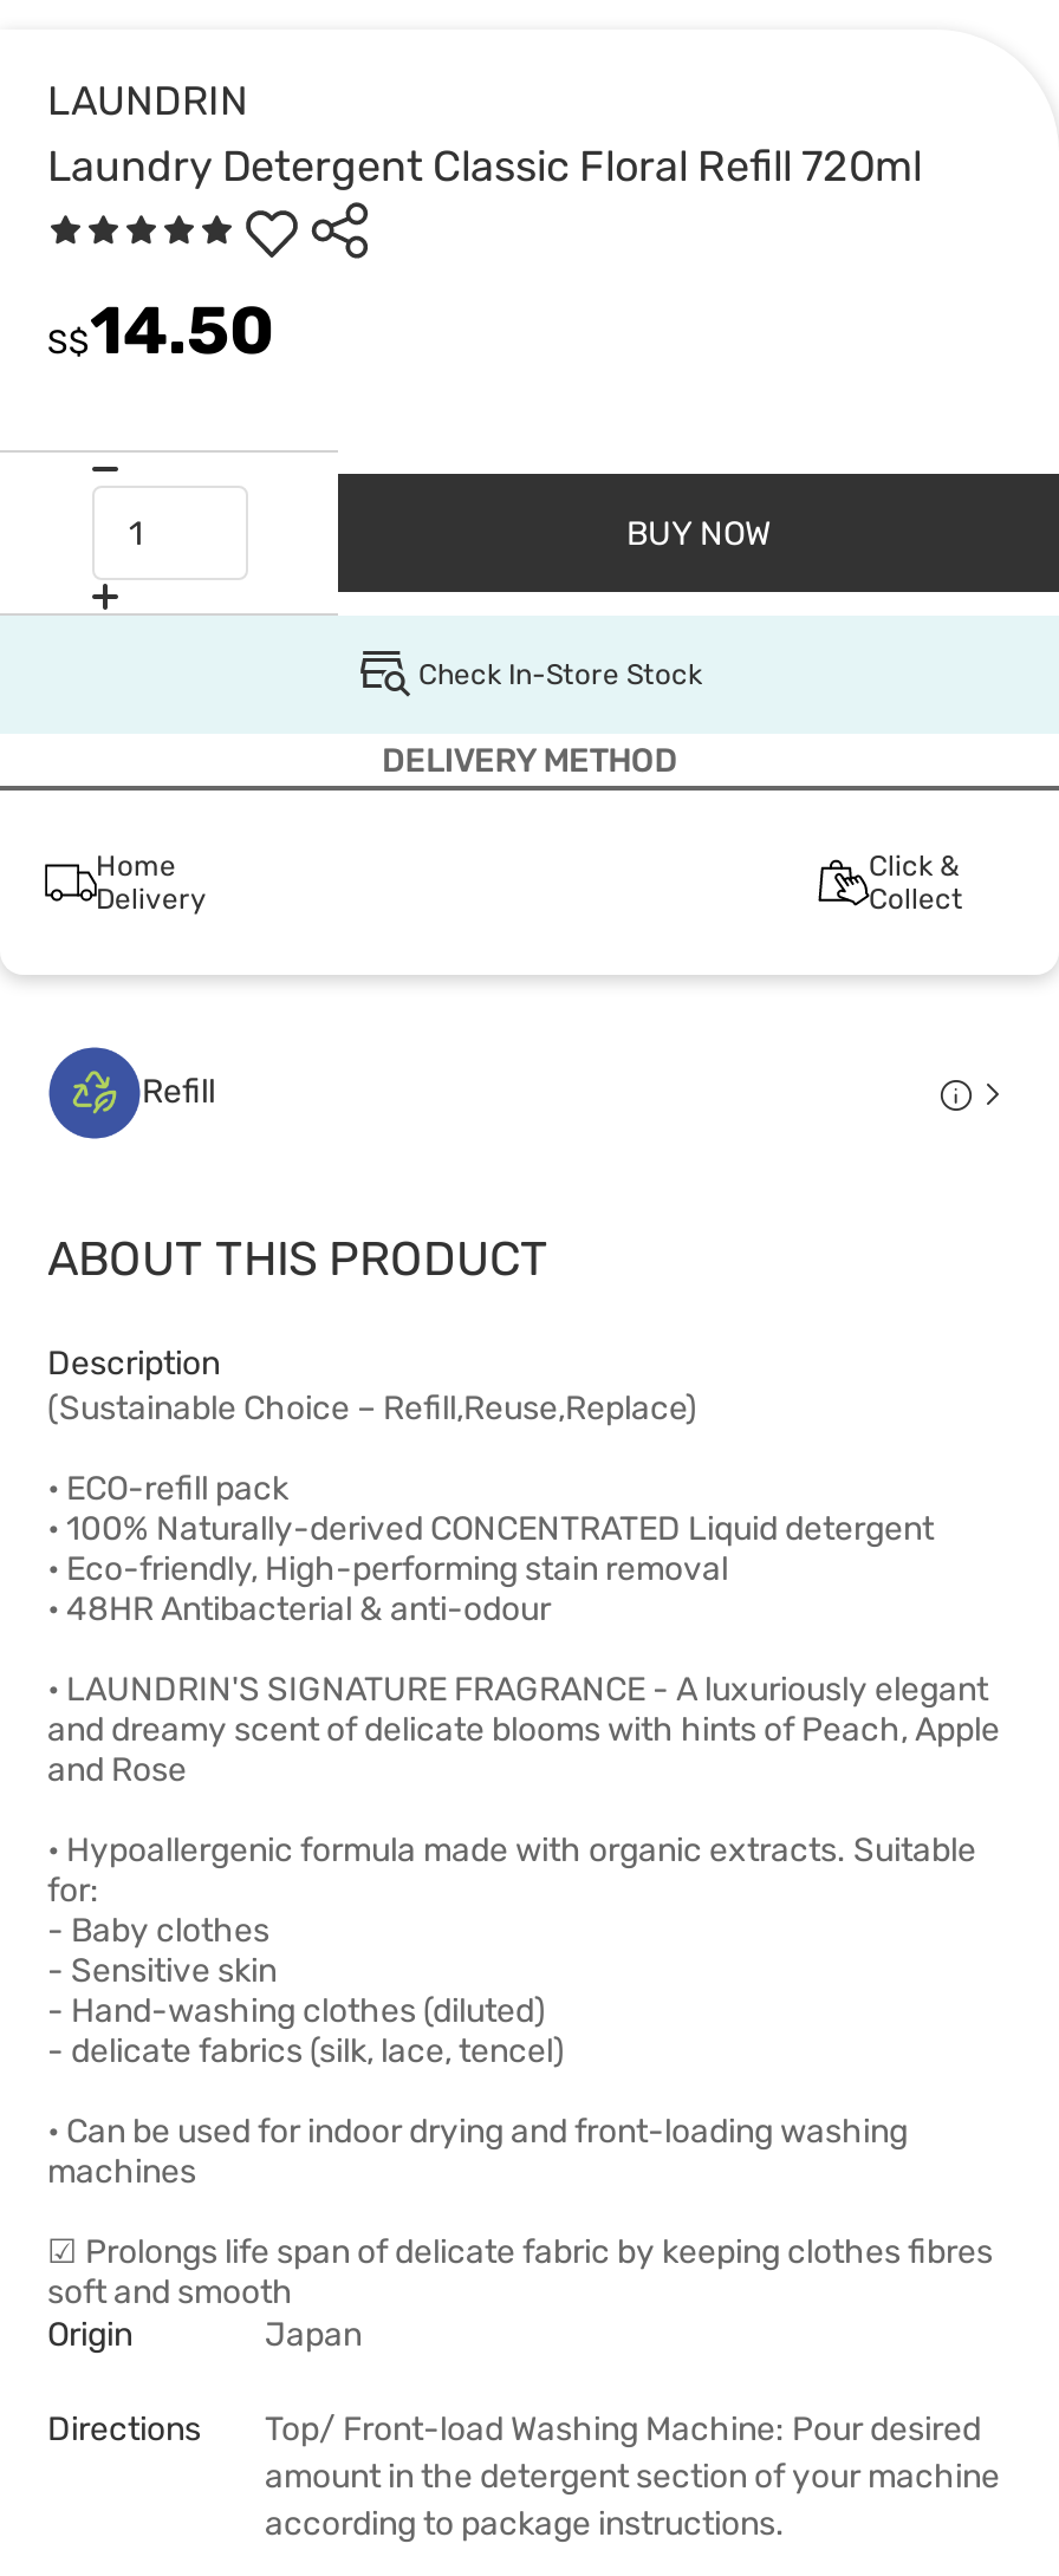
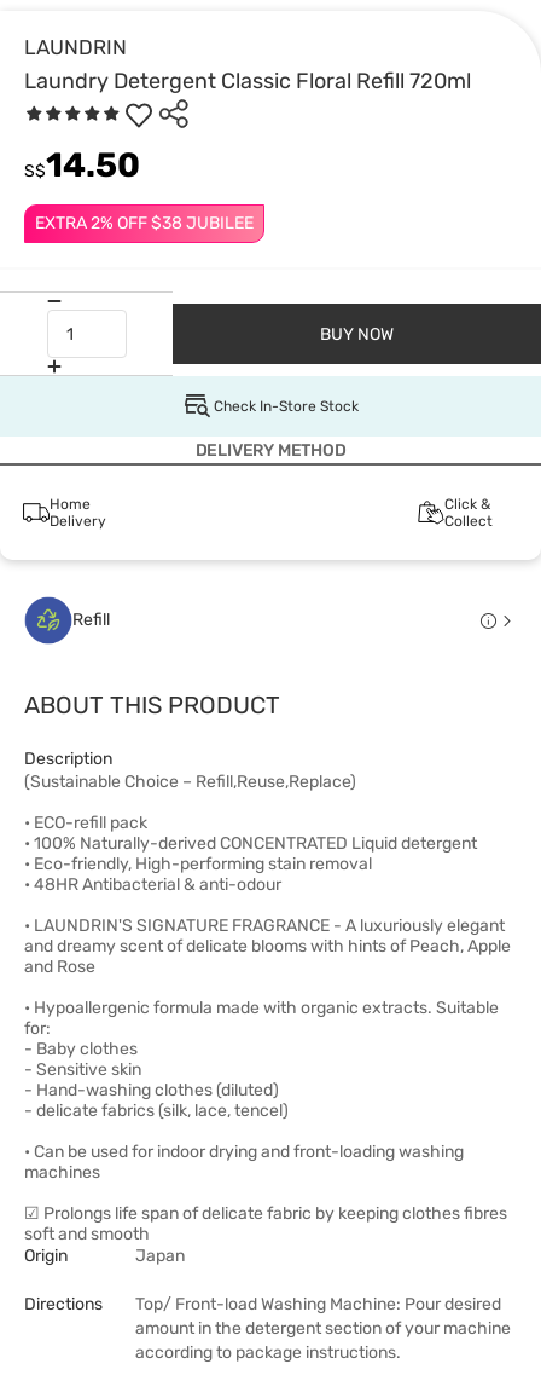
+ EXTRA 2% OFF $38 JUBILEE
